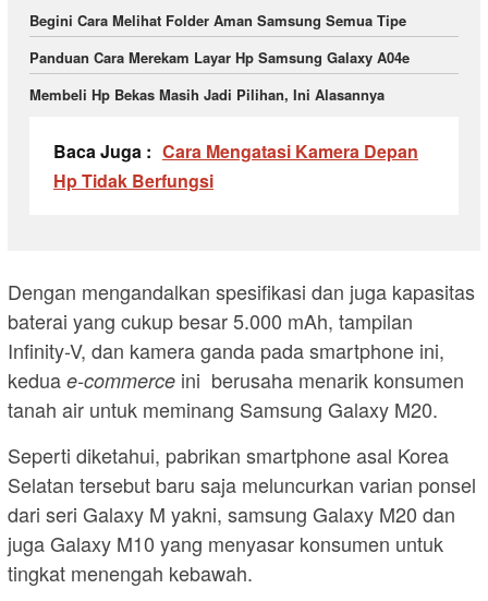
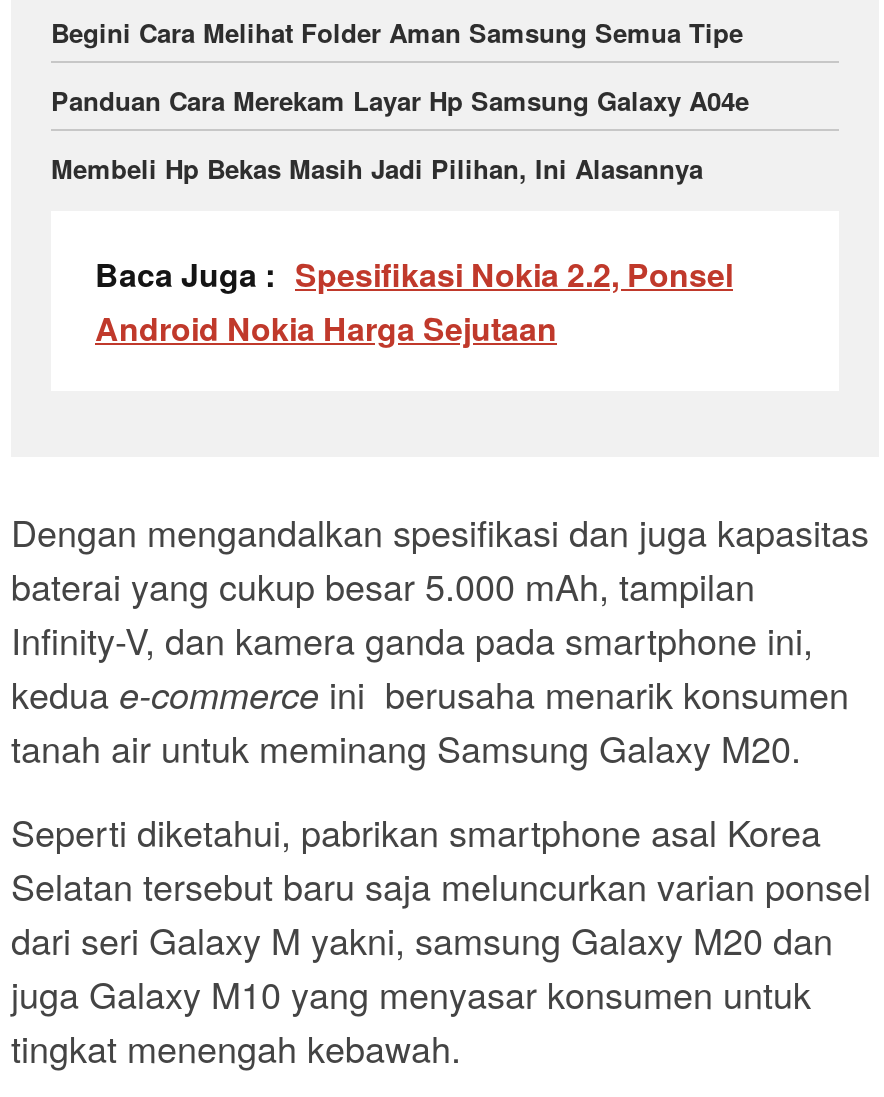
- Baca Juga : Cara Mengatasi Kamera Depan
- Hp Tidak Berfungsi
+ Baca Juga : Spesifikasi Nokia 2.2, Ponsel
+ Android Nokia Harga Sejutaan
